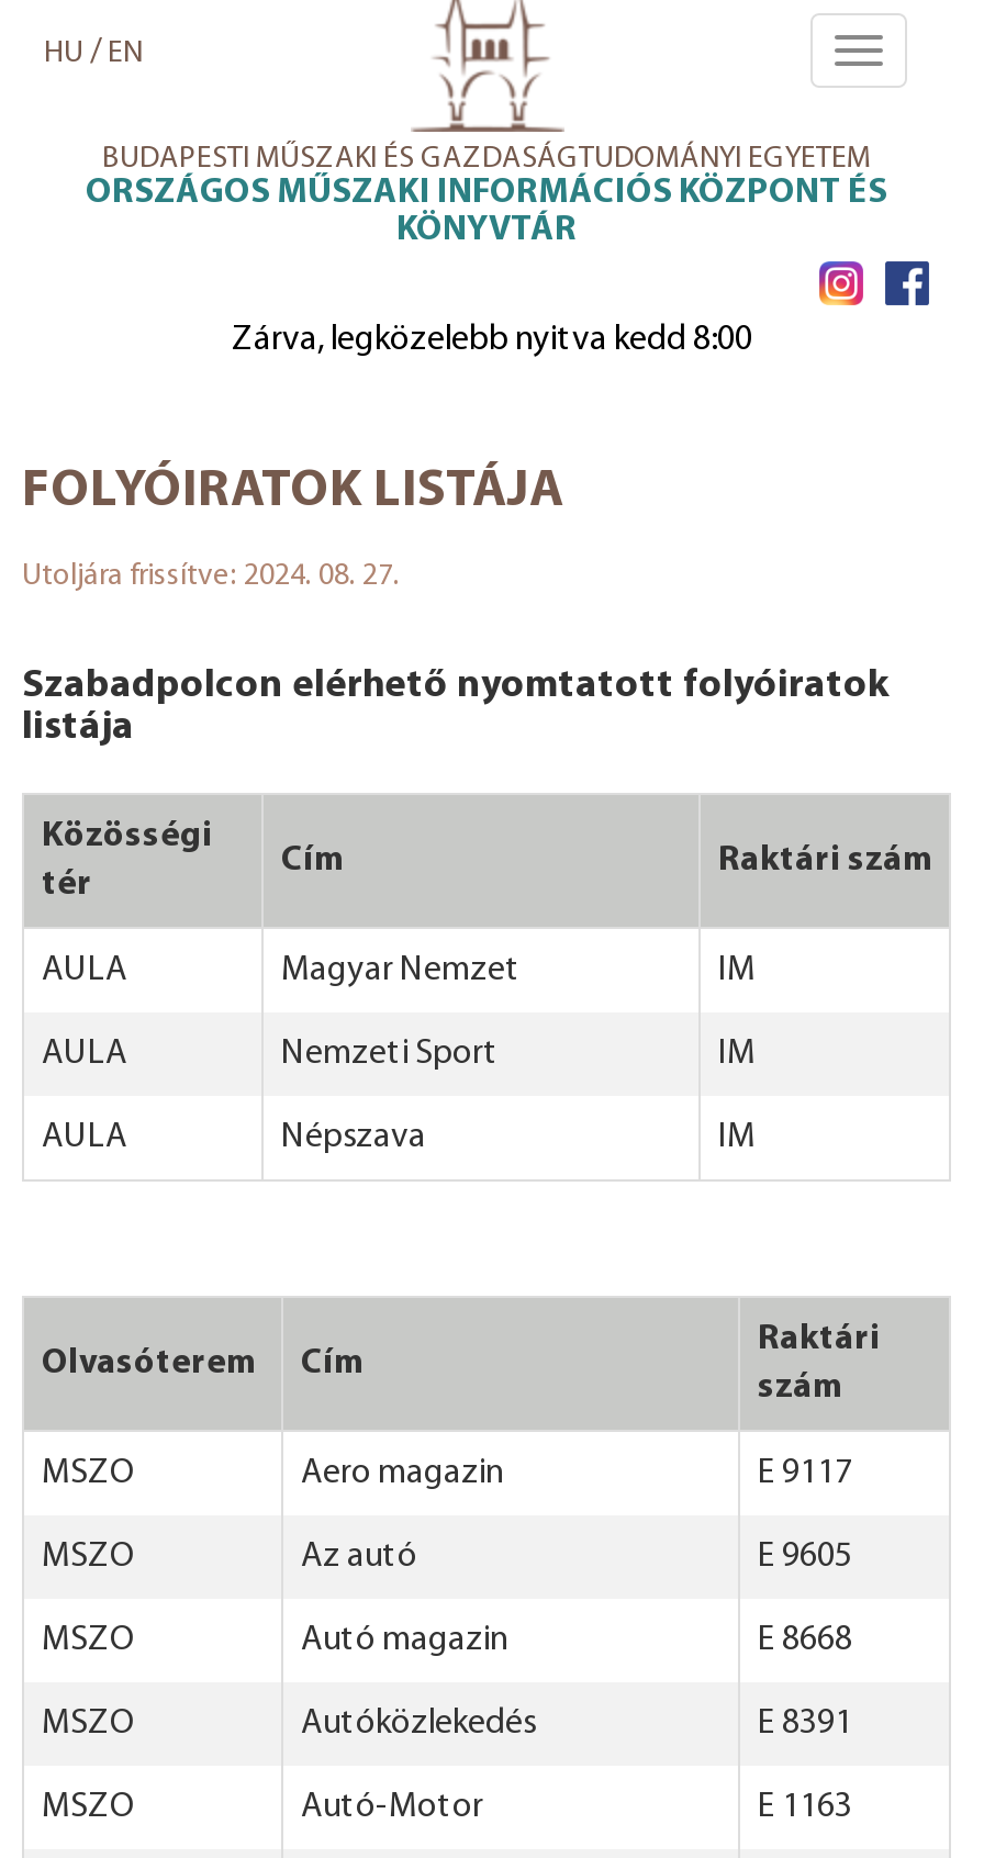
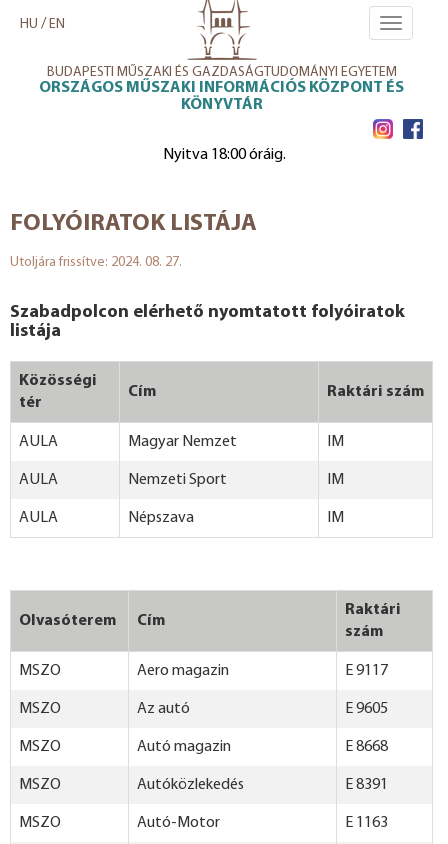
- Zárva, legközelebb nyitva kedd 8:00
+ Nyitva 18:00 óráig.
